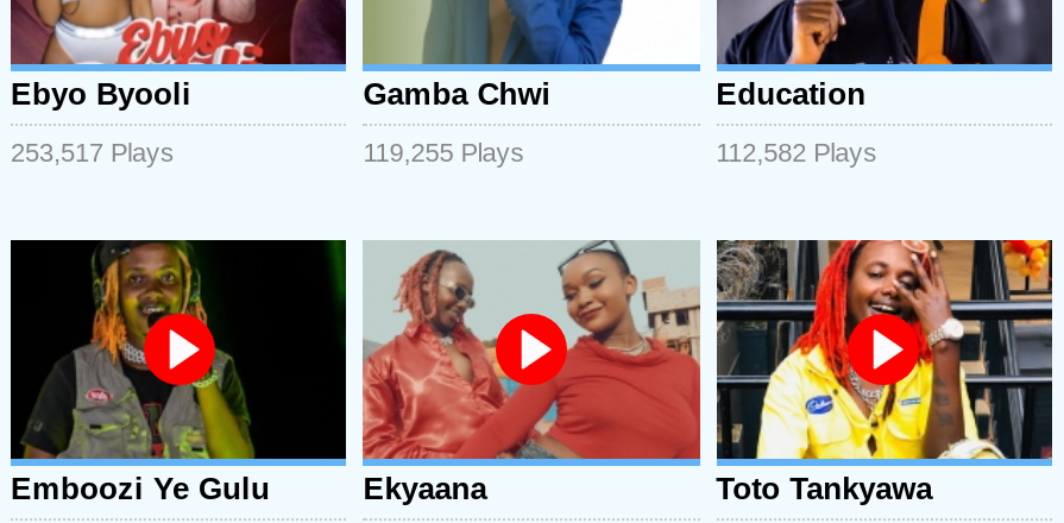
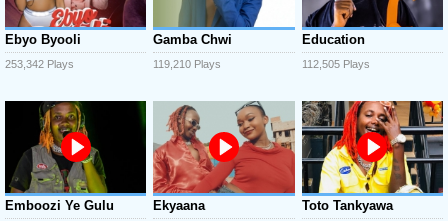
- 253,517 Plays
+ 253,342 Plays

- 119,255 Plays
+ 119,210 Plays

- 112,582 Plays
+ 112,505 Plays
